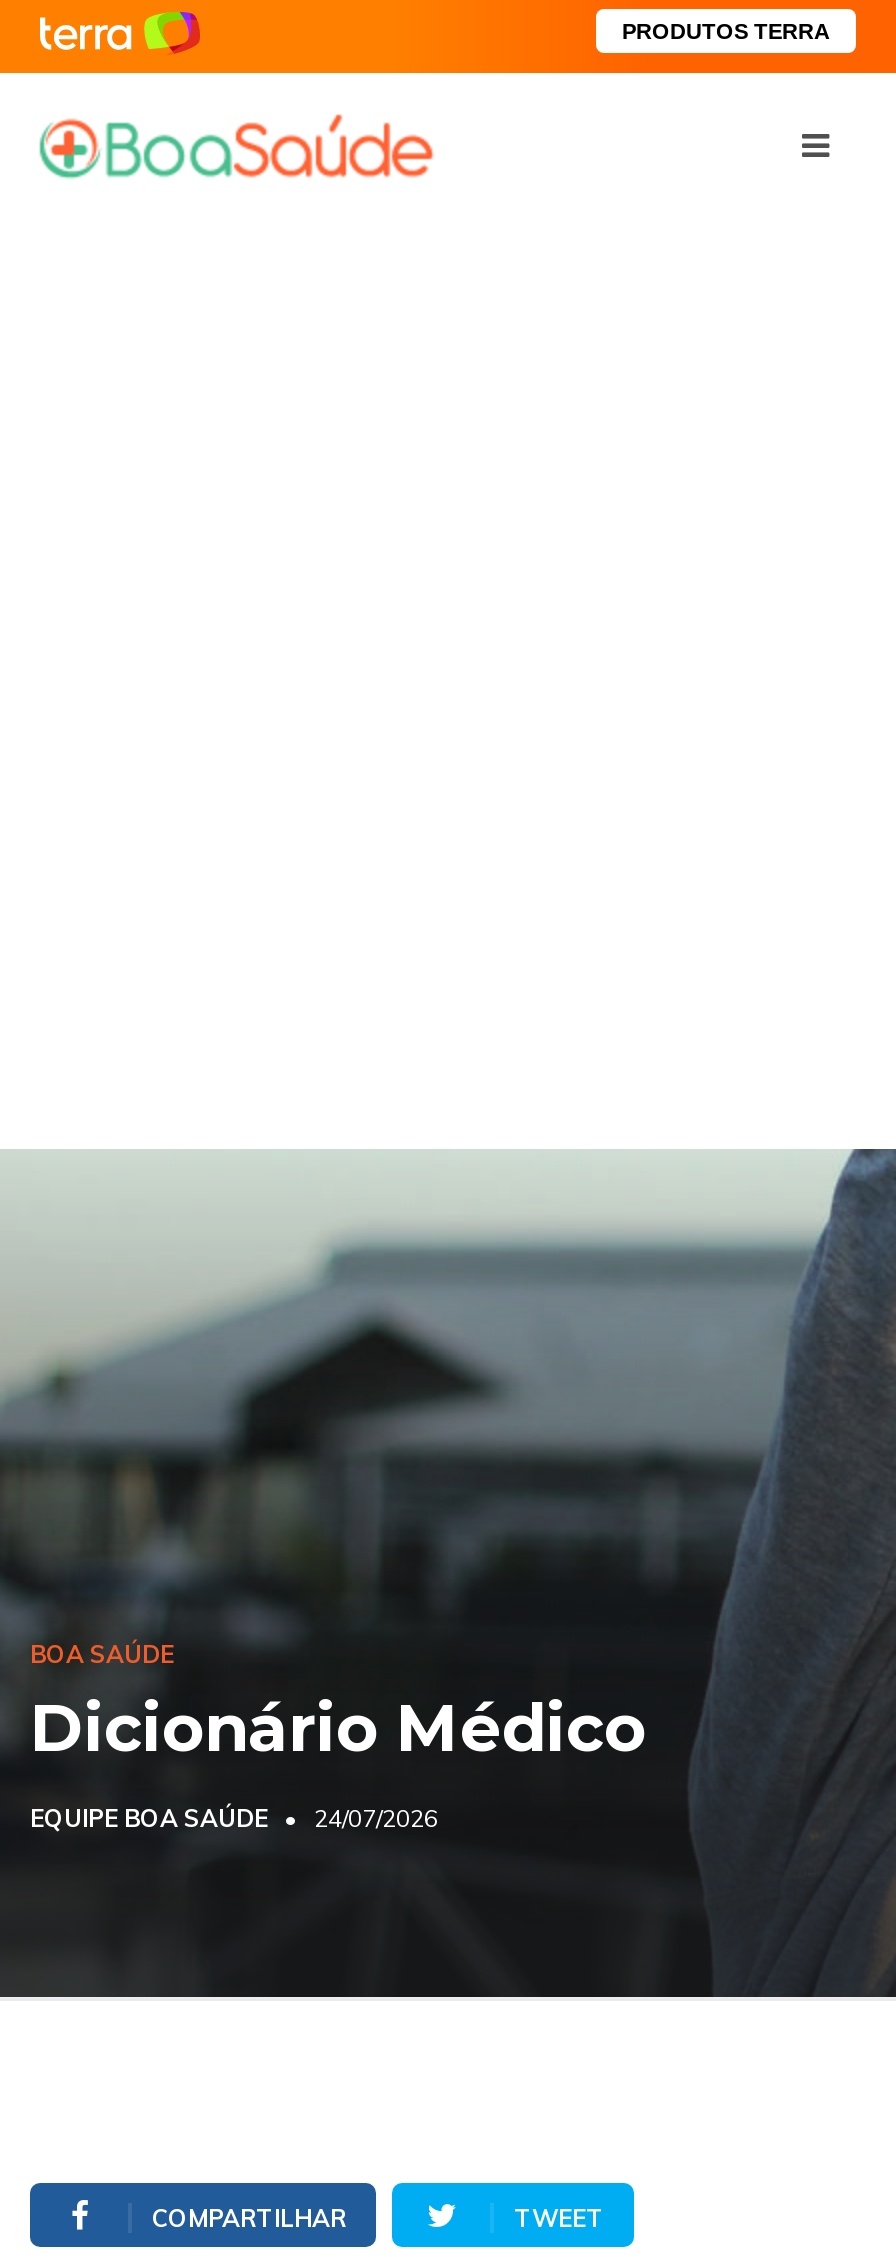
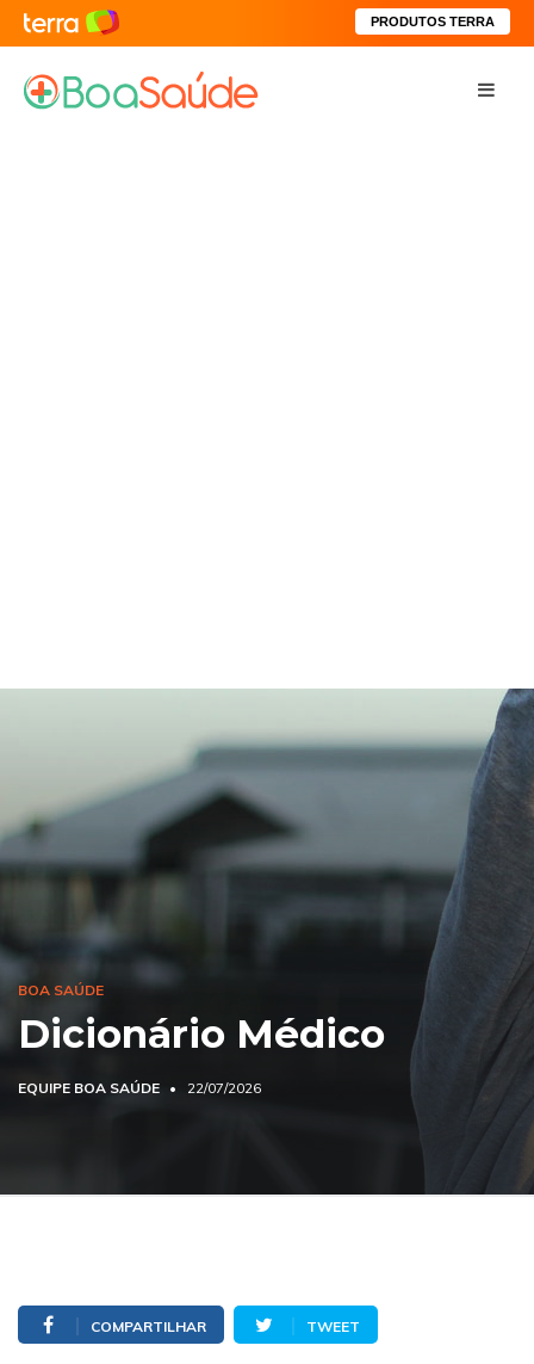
- EQUIPE BOA SAÚDE 24/07/2026
+ EQUIPE BOA SAÚDE 22/07/2026
